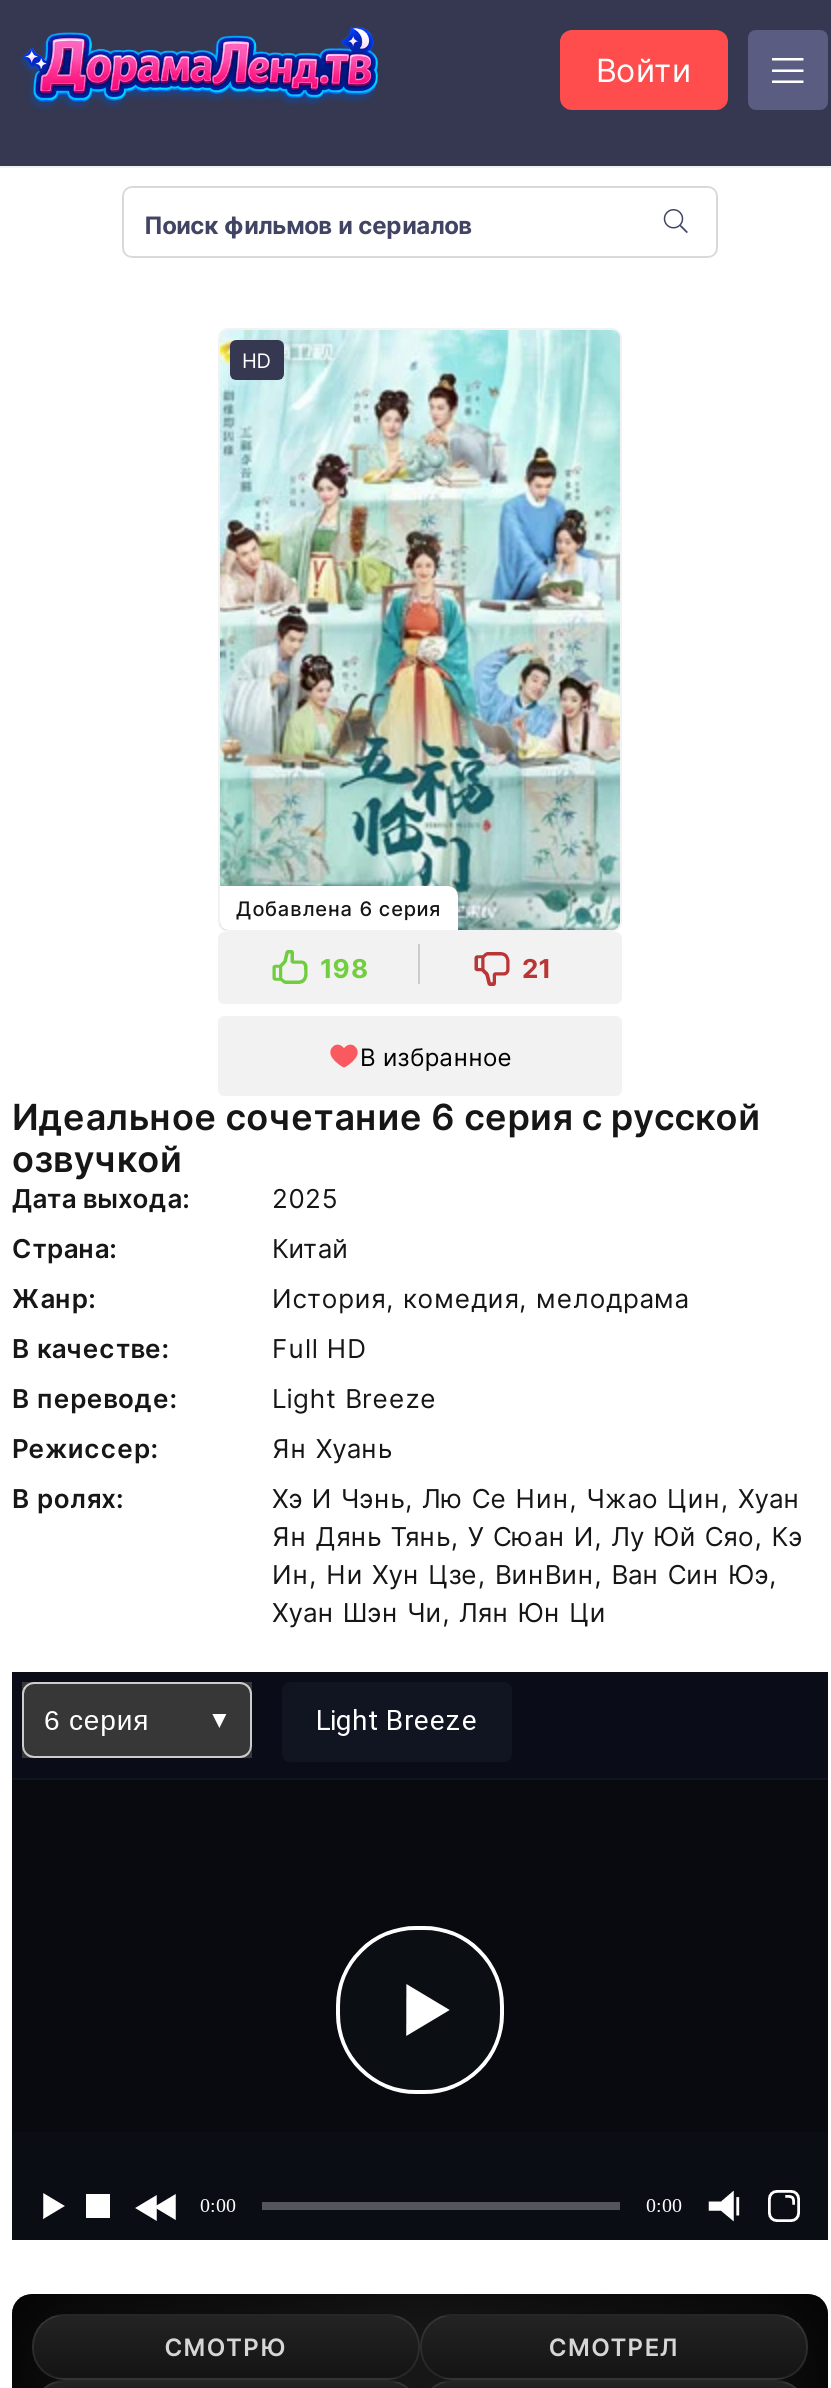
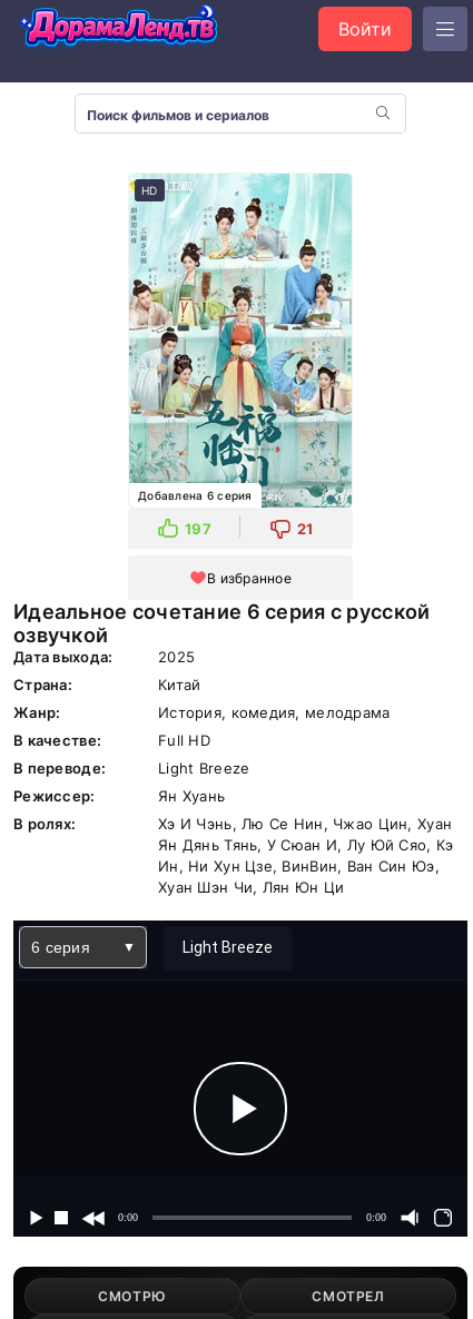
- 198
+ 197
